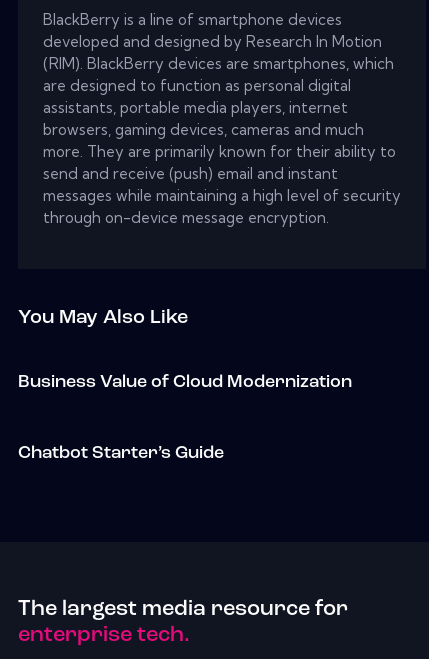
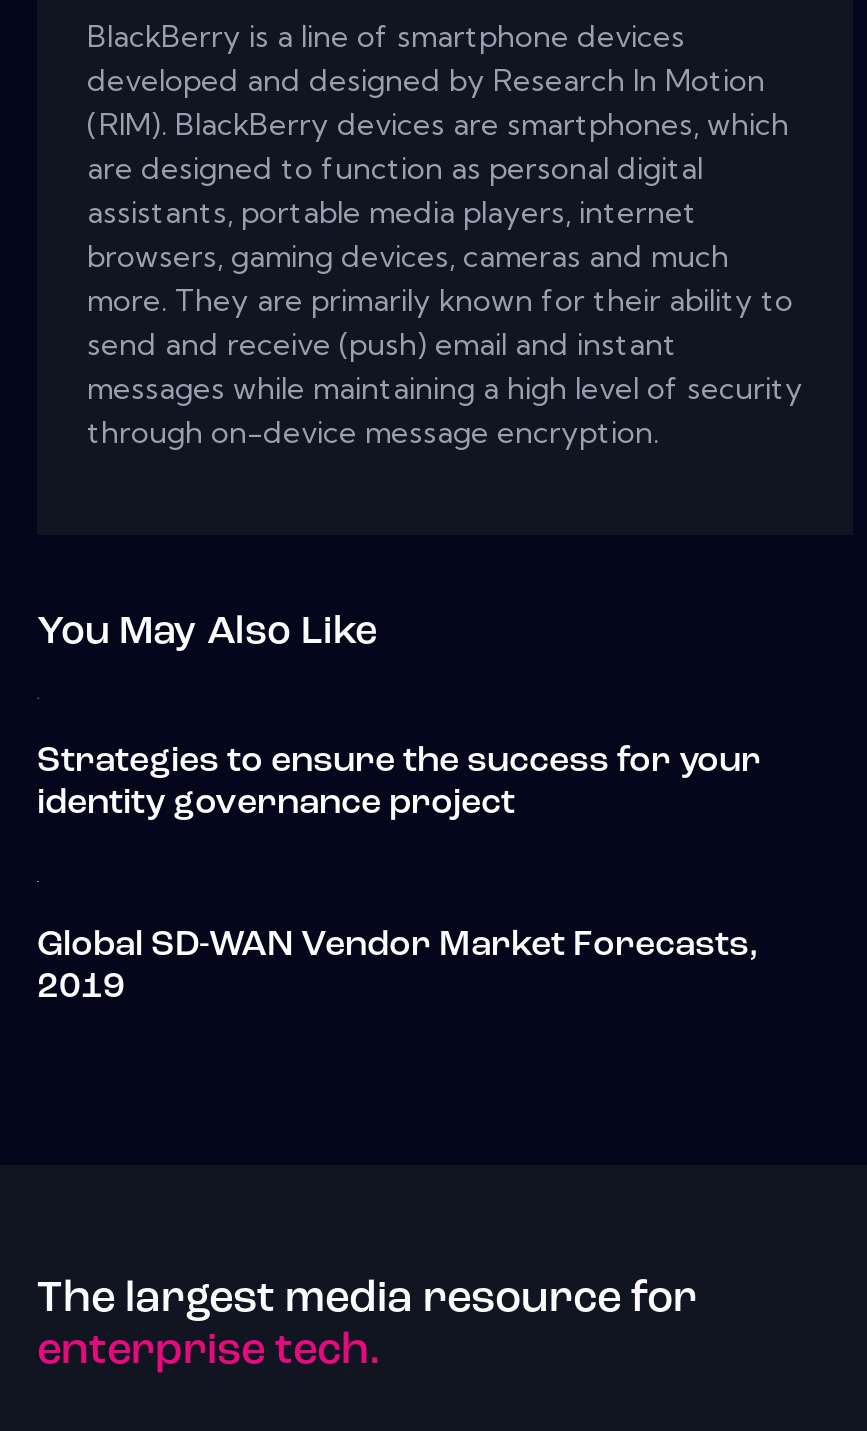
- Business Value of Cloud Modernization
+ Strategies to ensure the success for your
+ identity governance project

- Chatbot Starter’s Guide
+ Global SD-WAN Vendor Market Forecasts,
+ 2019
